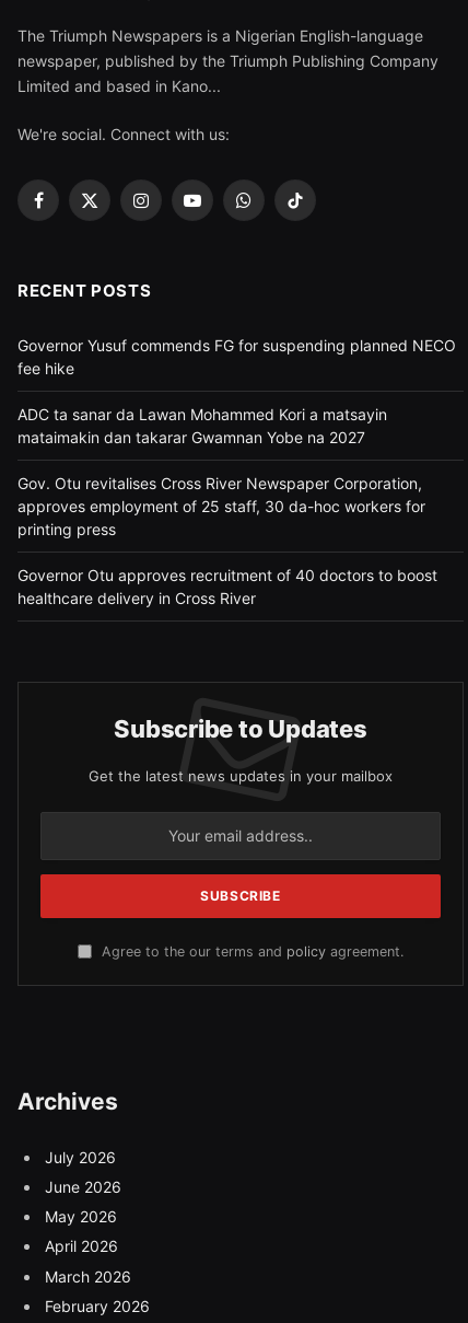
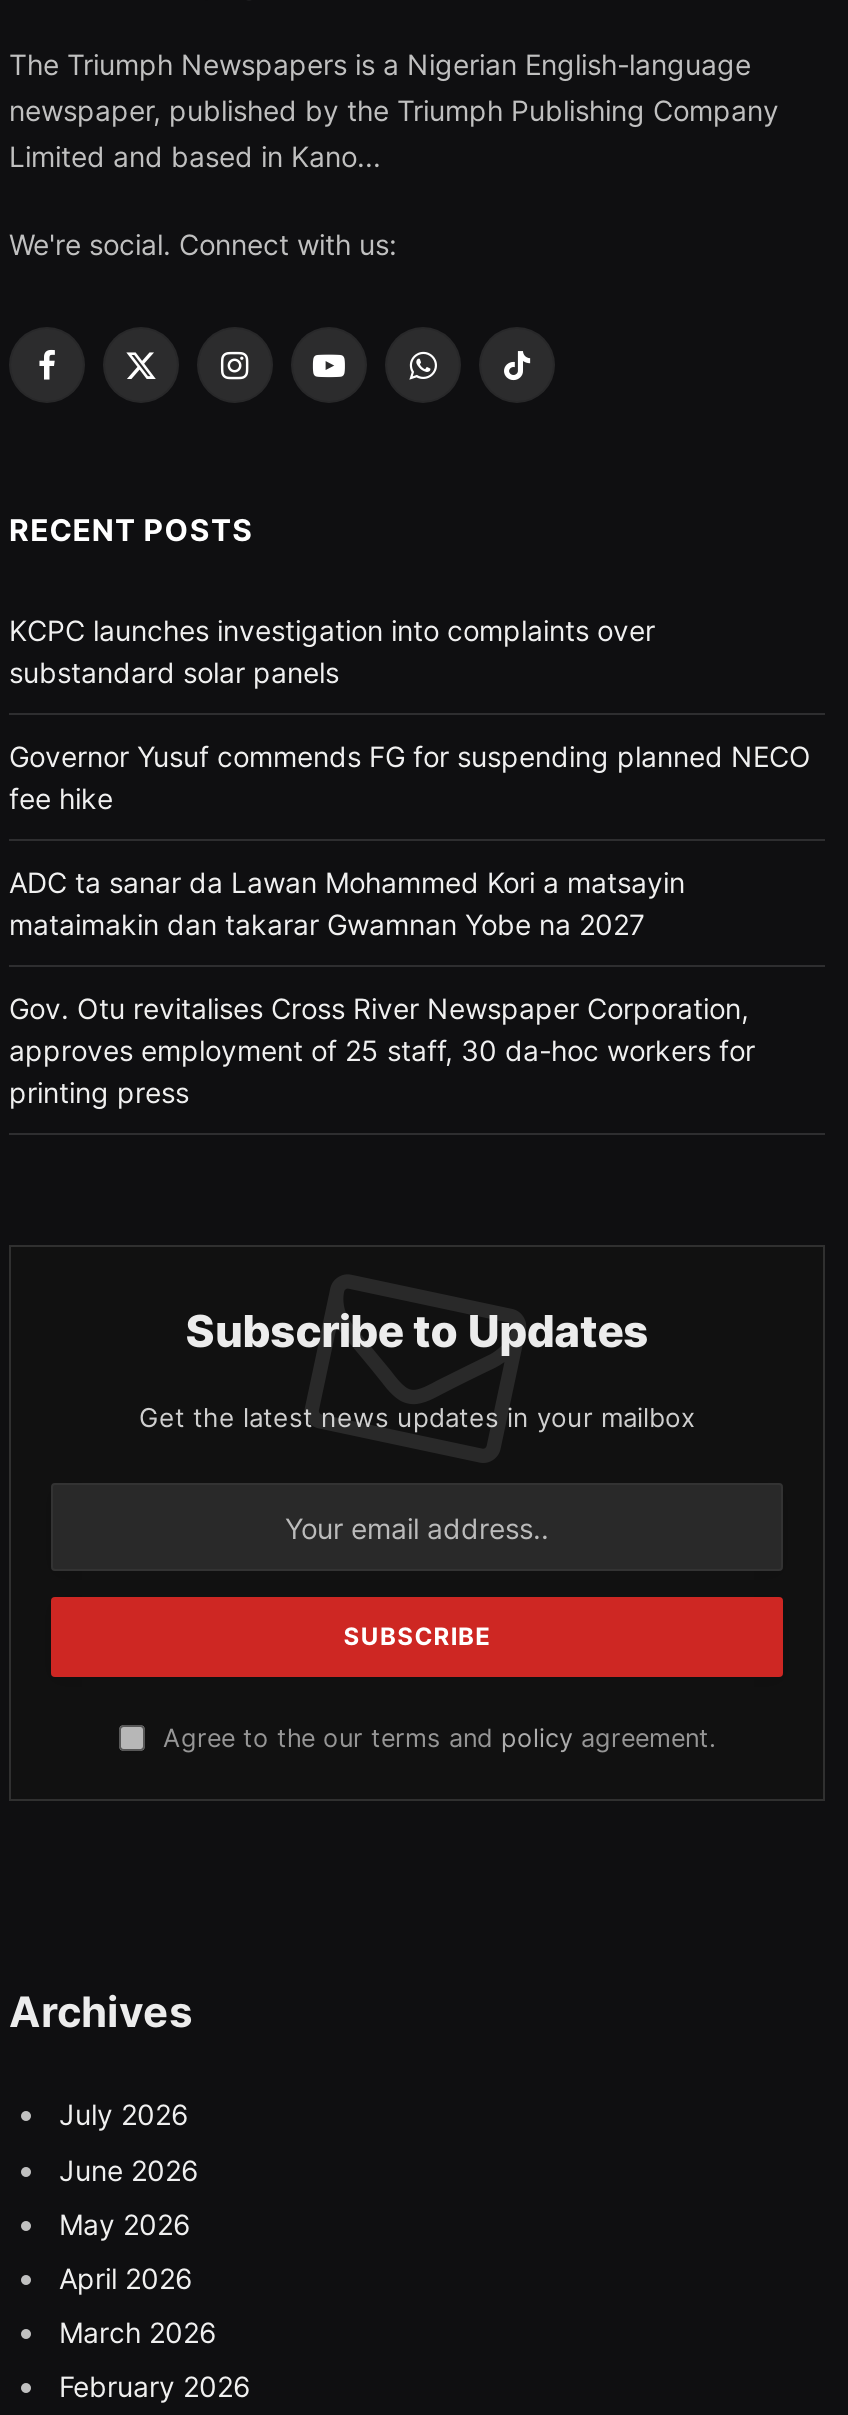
+ KCPC launches investigation into complaints over
+ substandard solar panels

moved down: Governor Yusuf commends FG for suspending planned NECO | fee hike | ADC ta sanar da Lawan Mohammed Kori a matsayin | mataimakin dan takarar Gwamnan Yobe na 2027 | Gov. Otu revitalises Cross River Newspaper Corporation, | approves employment of 25 staff, 30 da-hoc workers for | printing press

- Governor Otu approves recruitment of 40 doctors to boost
- healthcare delivery in Cross River
